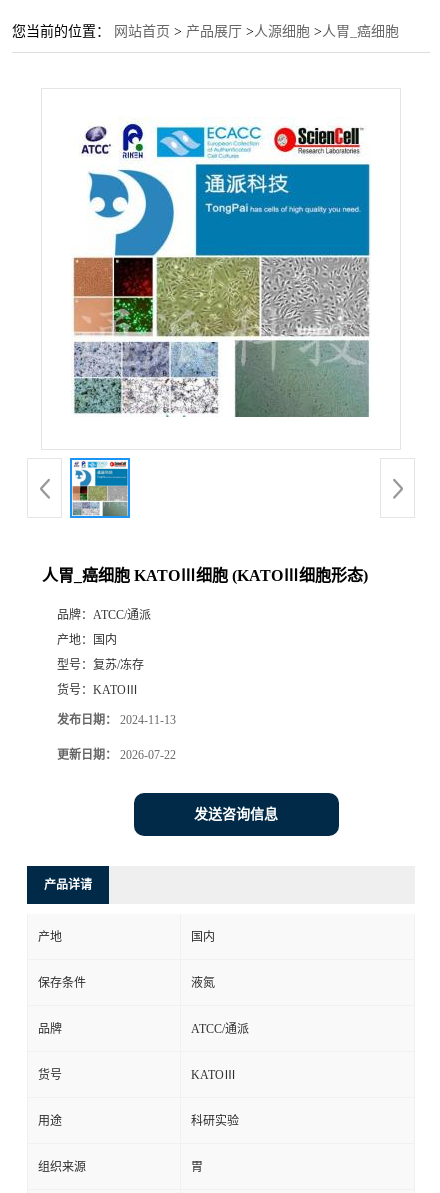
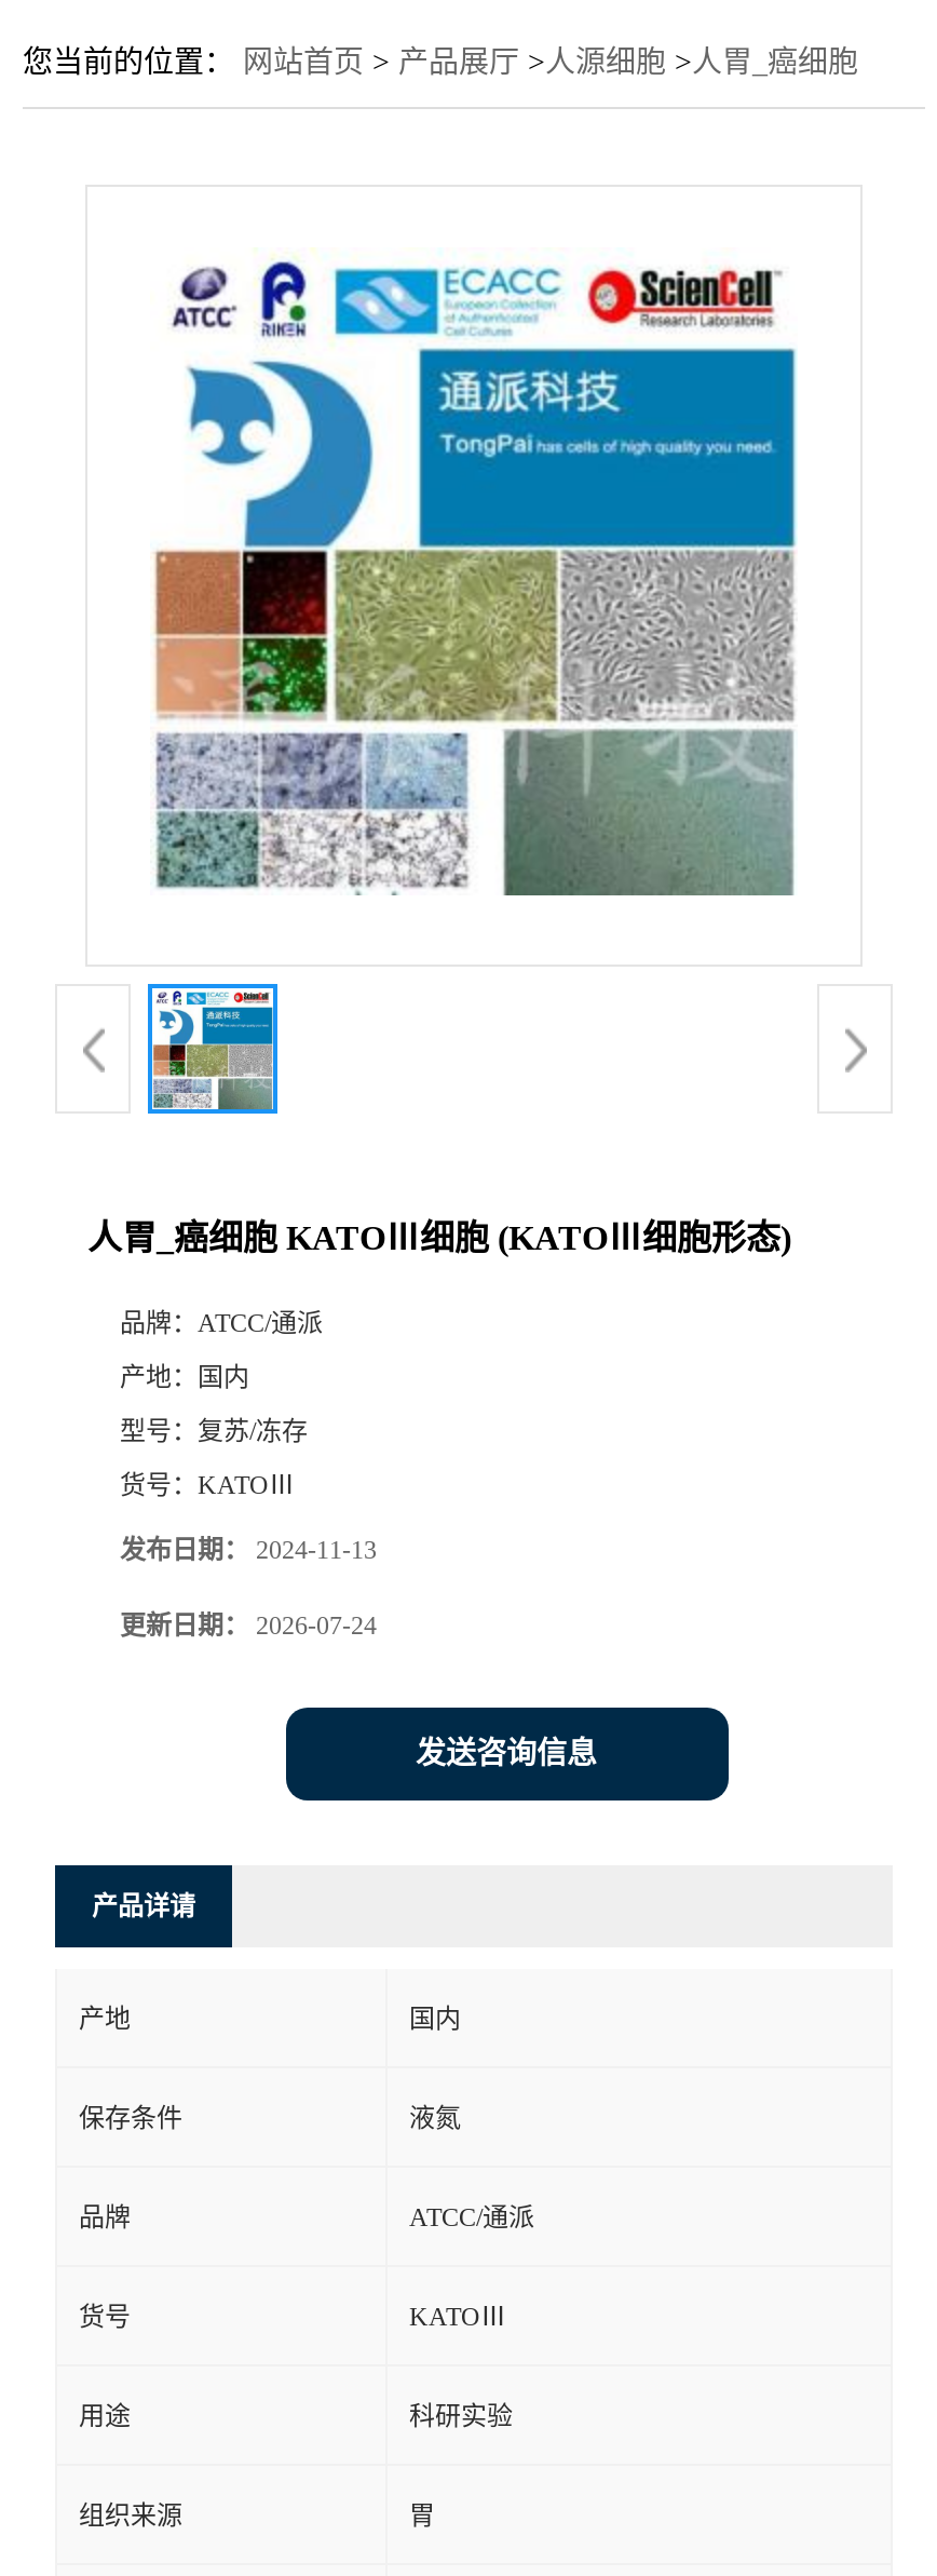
- 更新日期：2026-07-22
+ 更新日期：2026-07-24
